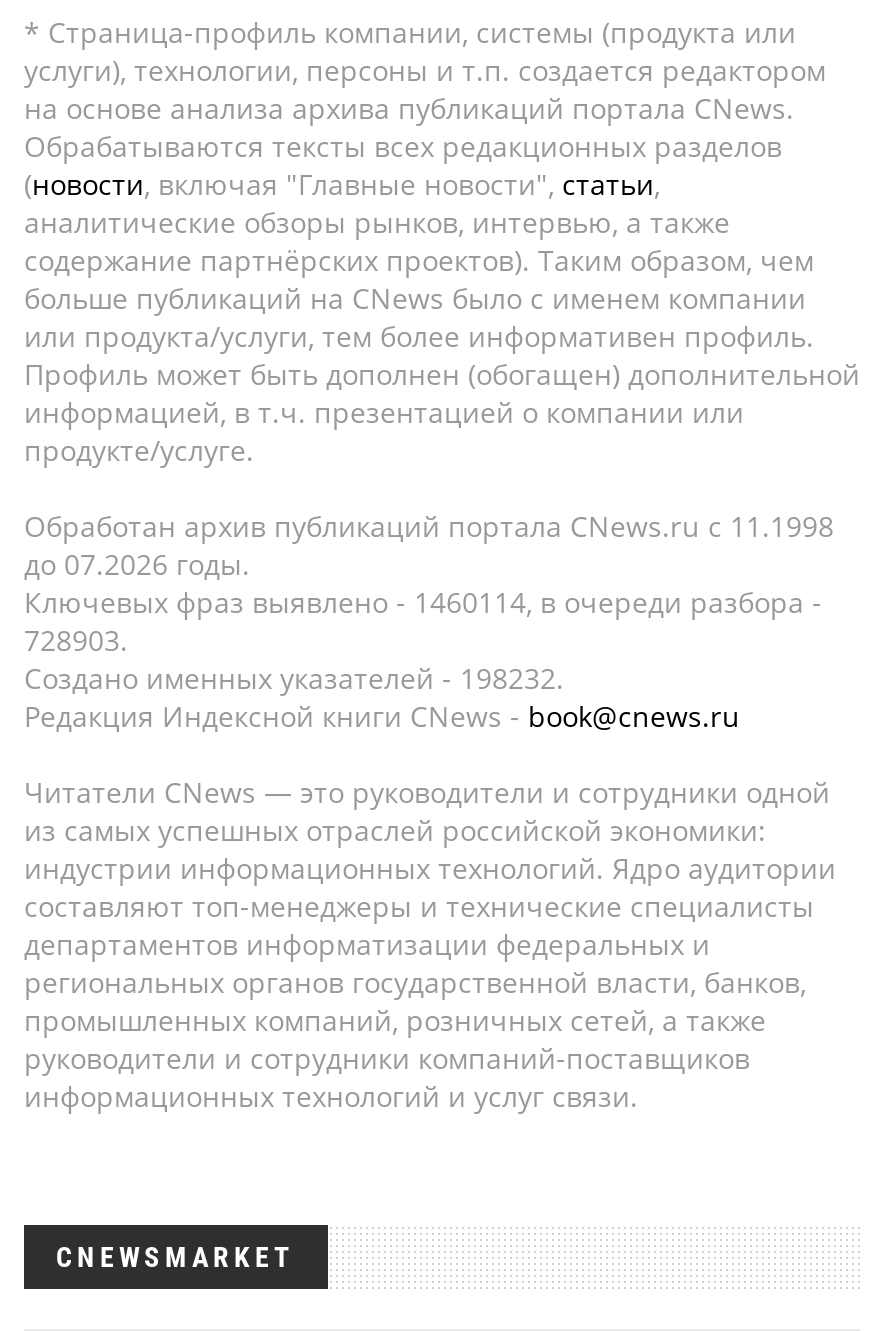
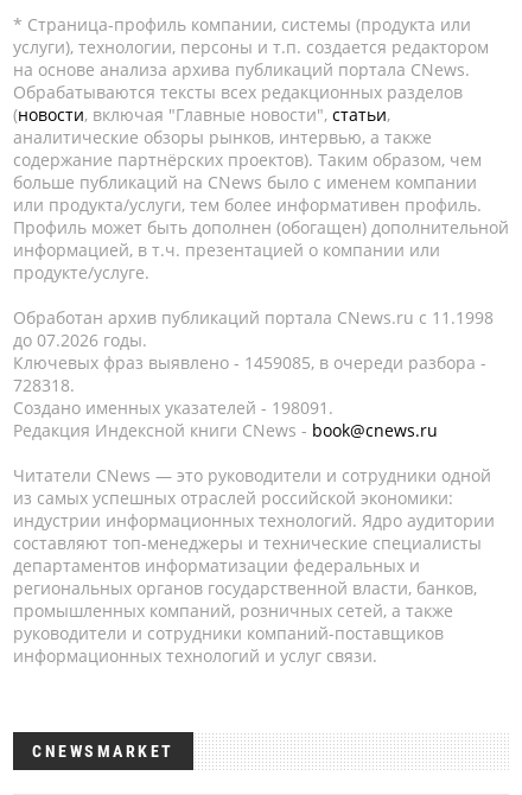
- Ключевых фраз выявлено - 1460114, в очереди разбора -
+ Ключевых фраз выявлено - 1459085, в очереди разбора -

- 728903.
+ 728318.

- Создано именных указателей - 198232.
+ Создано именных указателей - 198091.
